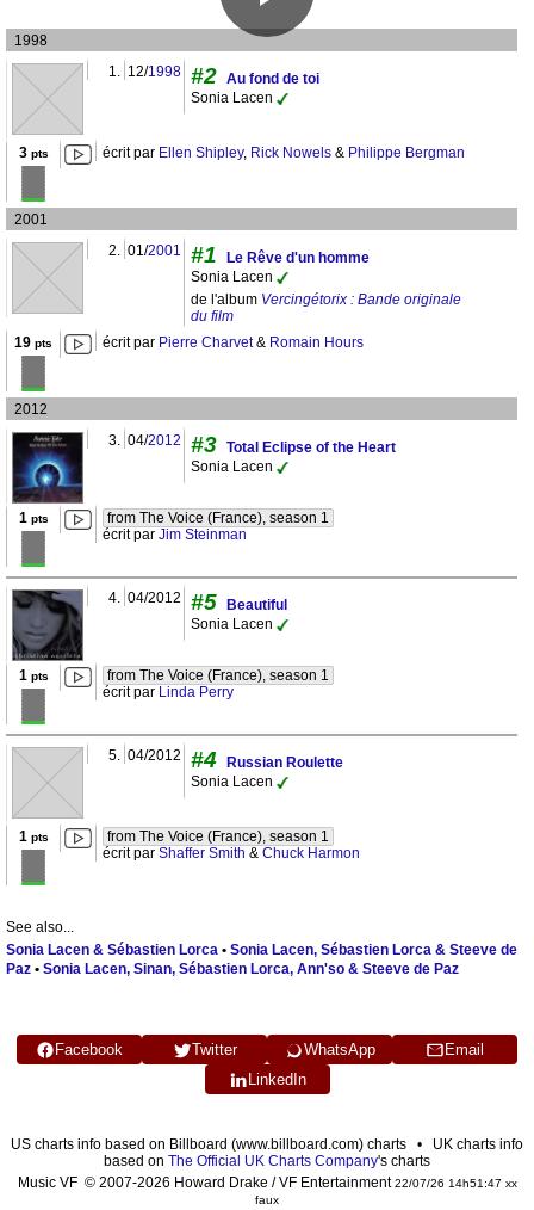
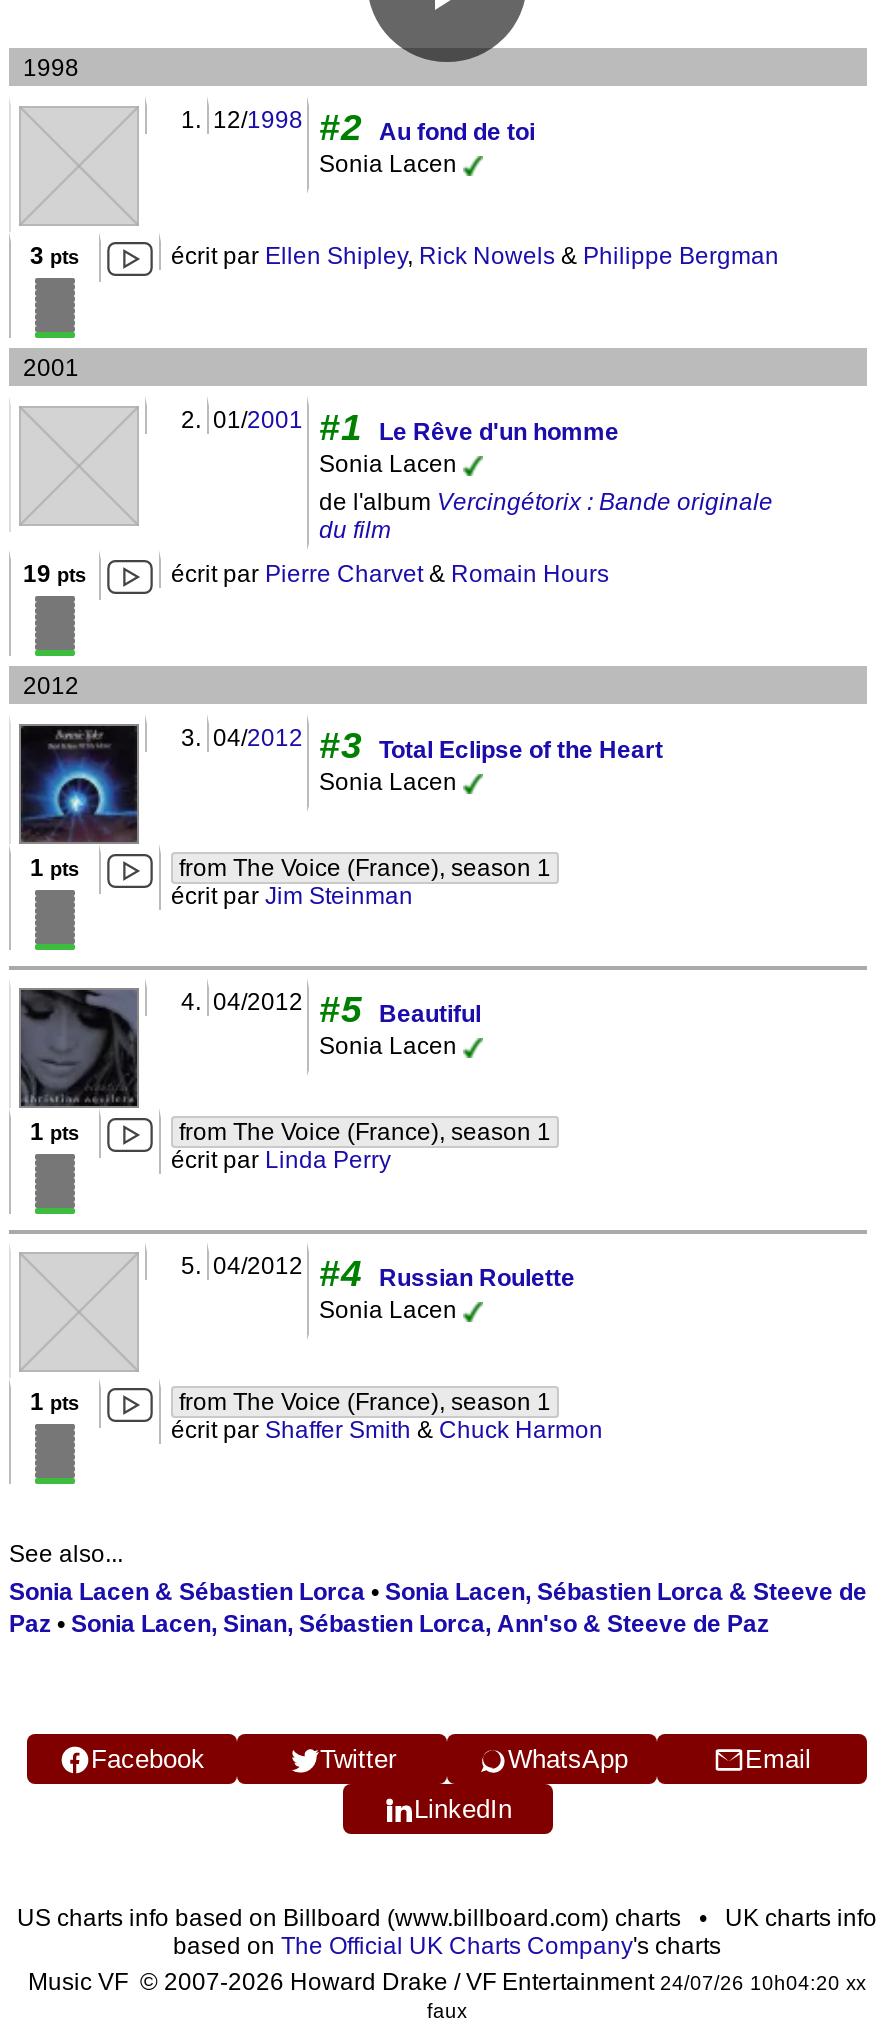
- Music VF © 2007-2026 Howard Drake / VF Entertainment 22/07/26 14h51:47 xx
+ Music VF © 2007-2026 Howard Drake / VF Entertainment 24/07/26 10h04:20 xx
